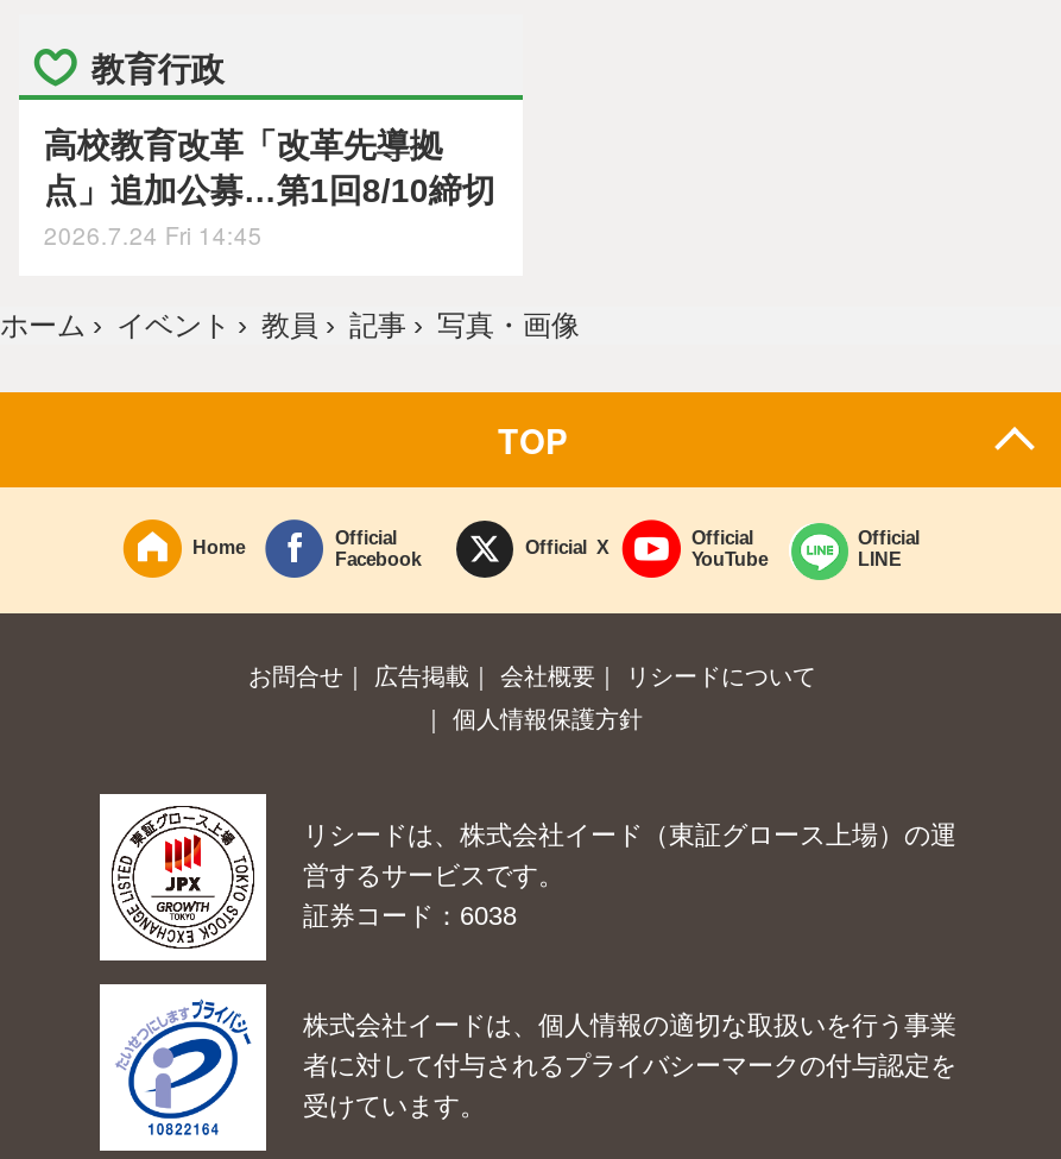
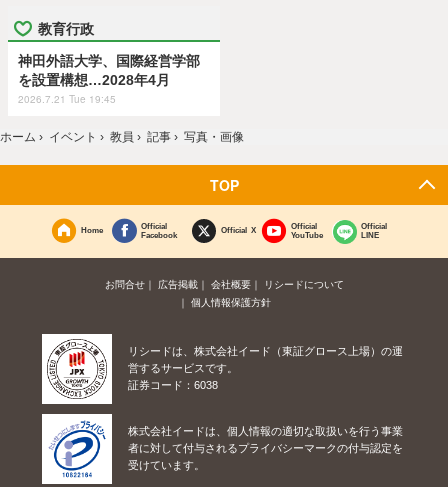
- 高校教育改革「改革先導拠
- 点」追加公募…第1回8/10締切
- 2026.7.24 Fri 14:45
+ 神田外語大学、国際経営学部
+ を設置構想…2028年4月
+ 2026.7.21 Tue 19:45
